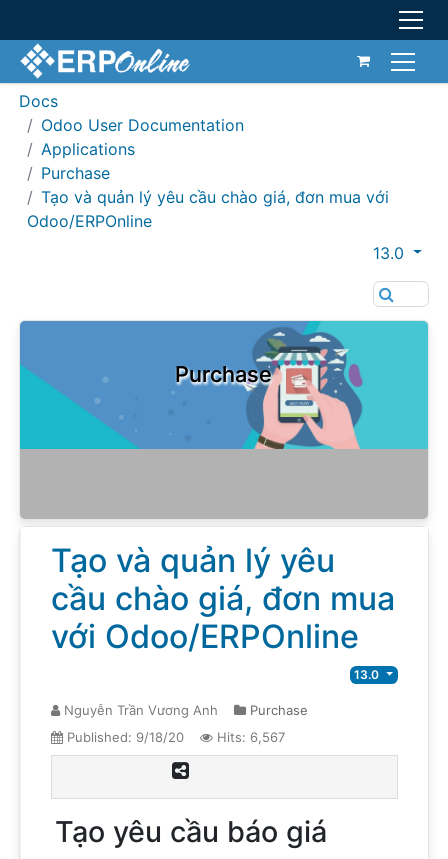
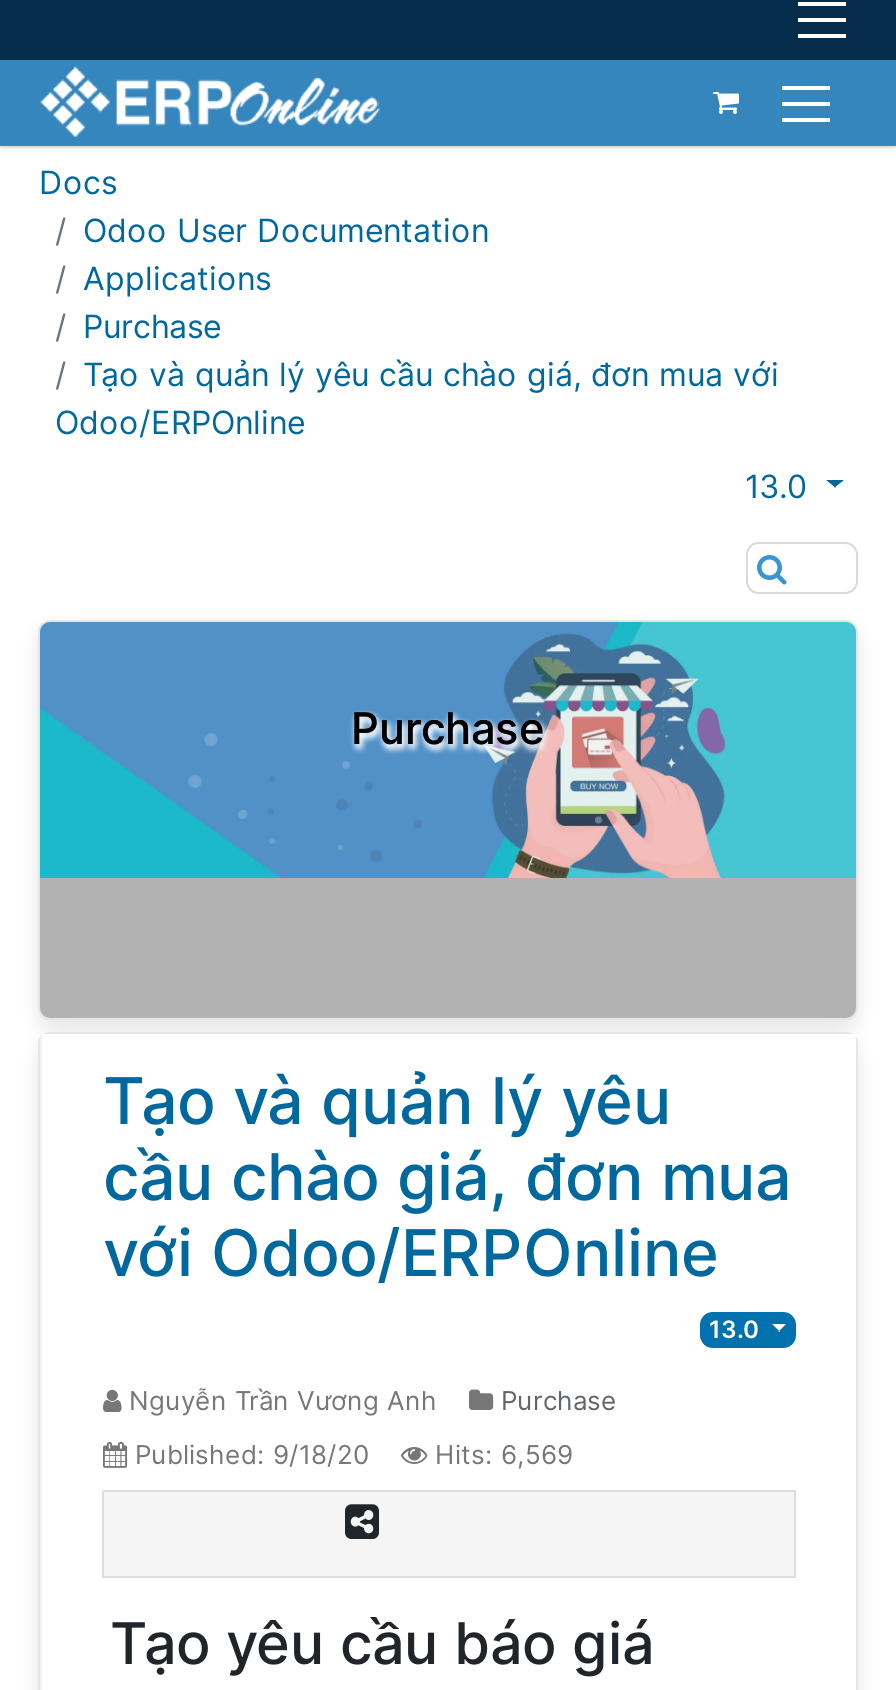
- Hits: 6,567
+ Hits: 6,569
